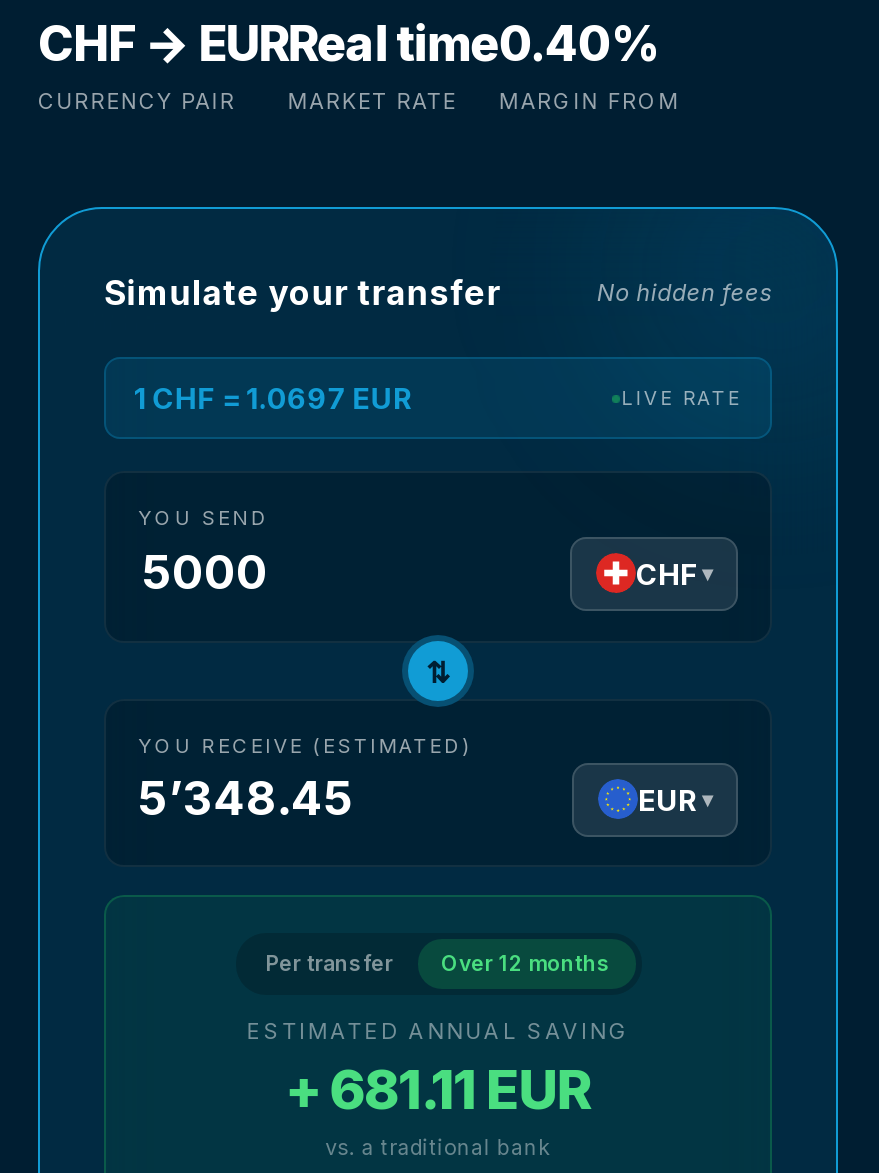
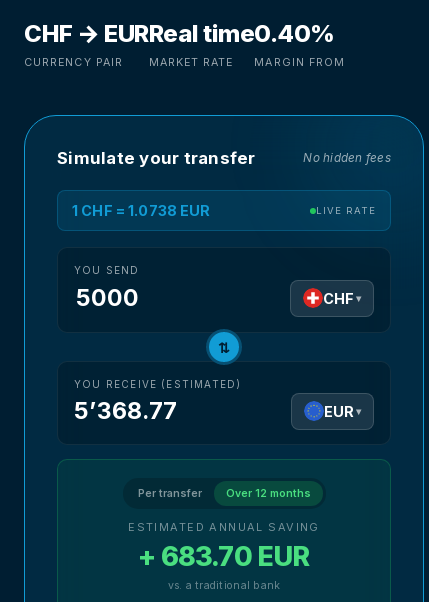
- 1 CHF = 1.0697 EUR
+ 1 CHF = 1.0738 EUR

- 5’348.45
+ 5’368.77

- + 681.11 EUR
+ + 683.70 EUR
